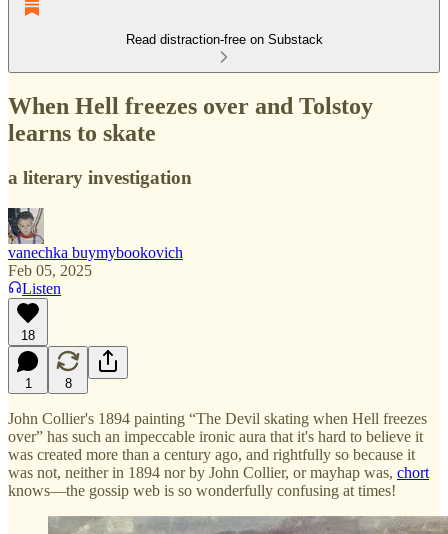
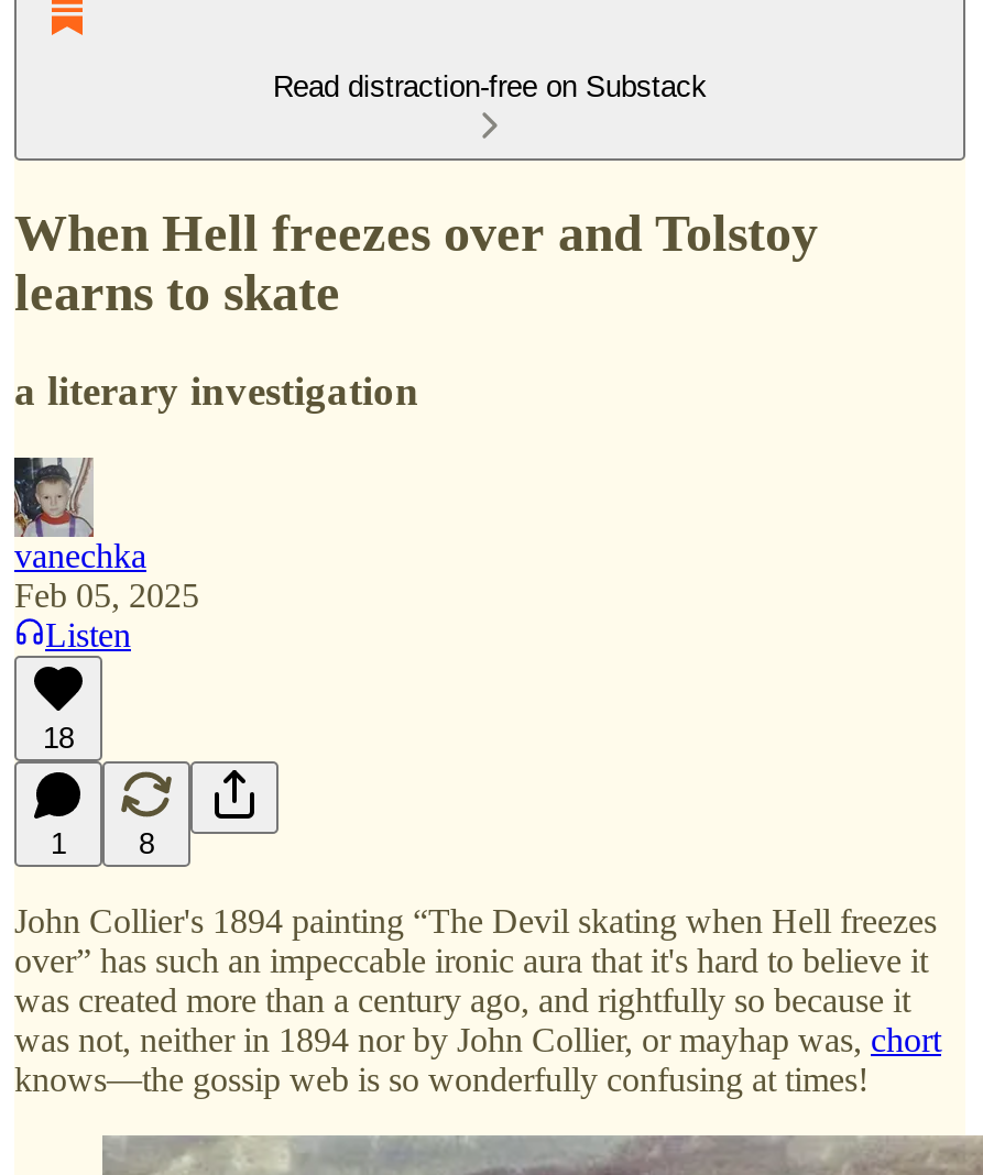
- vanechka buymybookovich
+ vanechka
